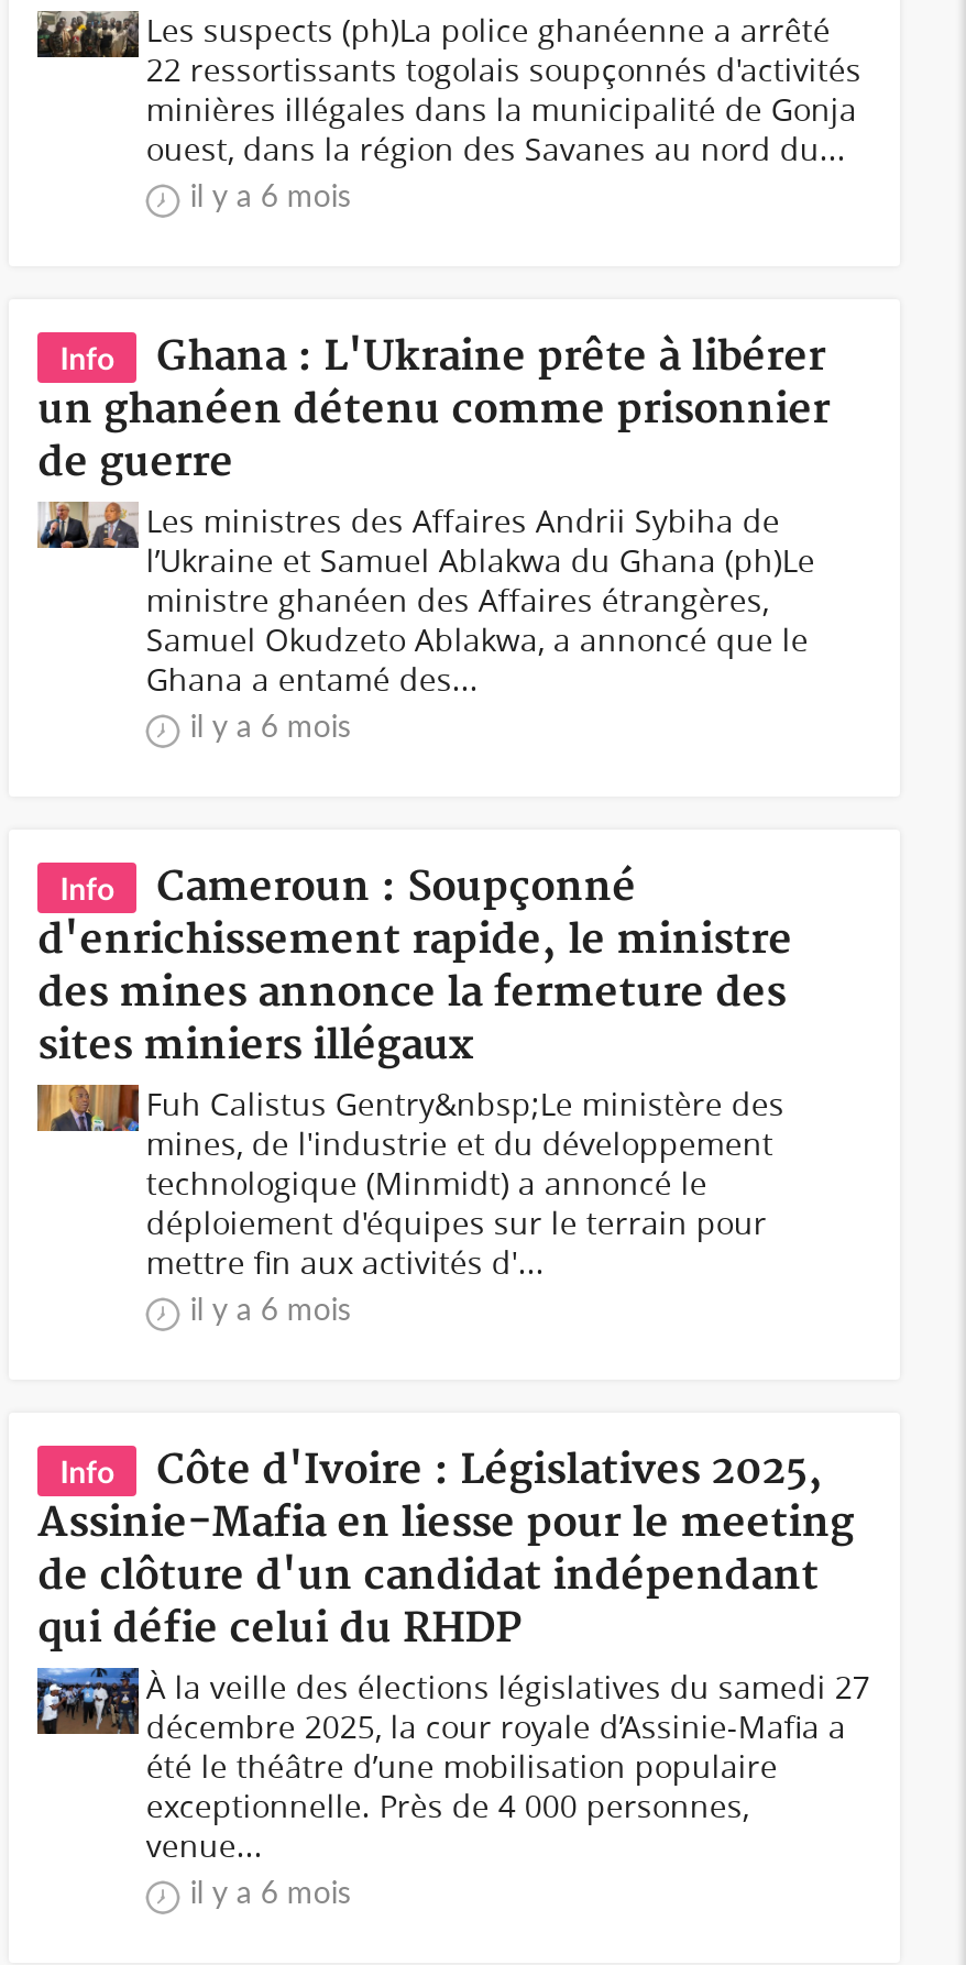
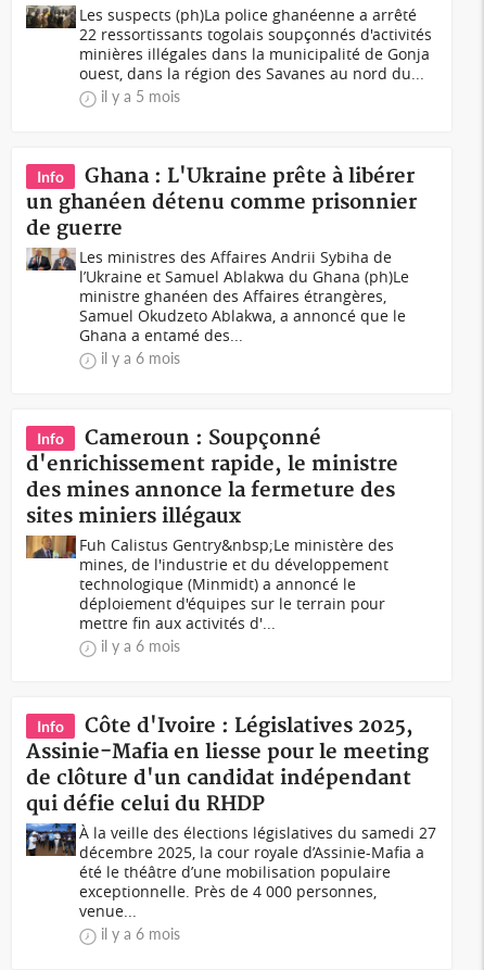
- il y a 6 mois
+ il y a 5 mois
